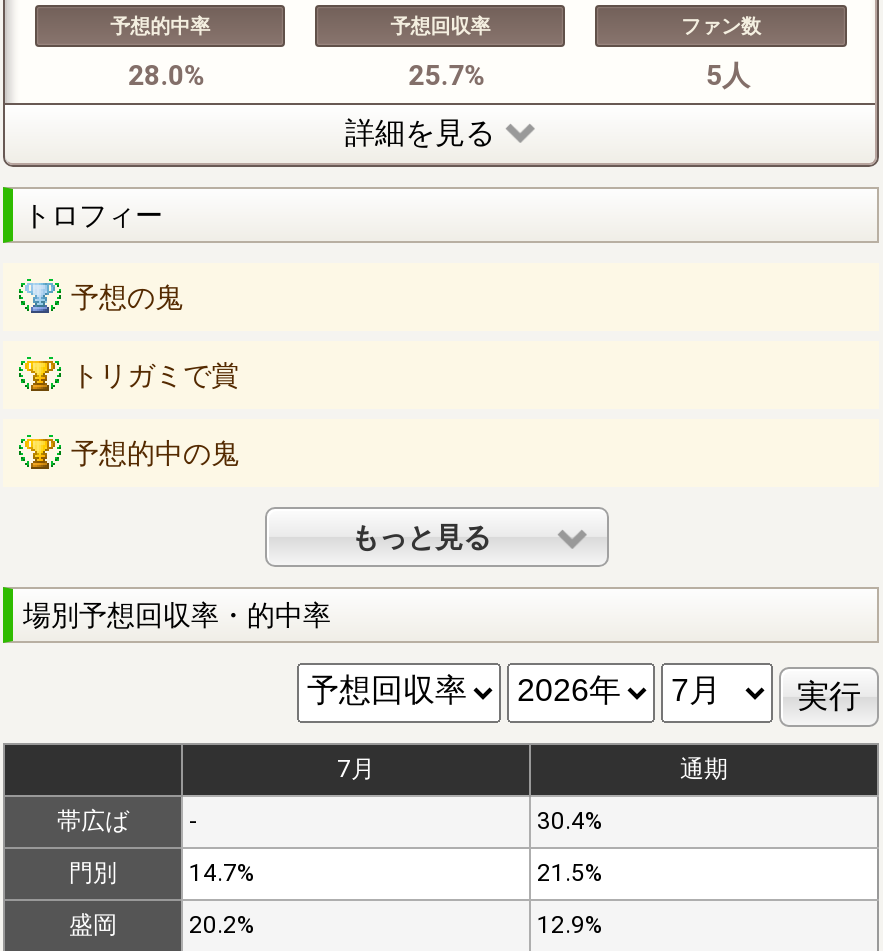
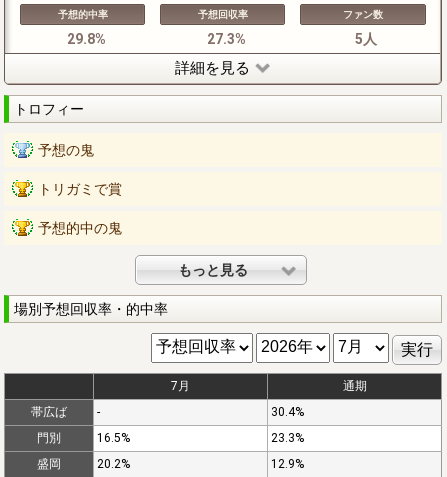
- 28.0%
+ 29.8%

- 25.7%
+ 27.3%

- 14.7%
+ 16.5%

- 21.5%
+ 23.3%
